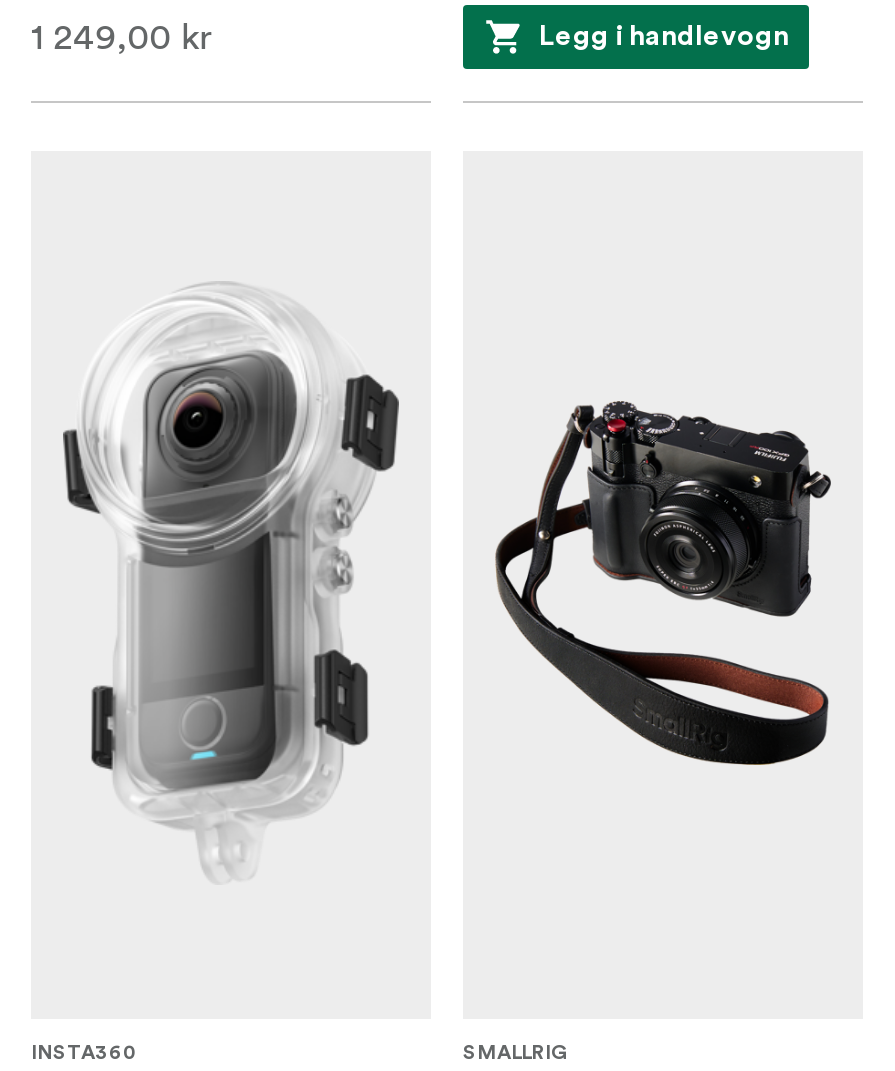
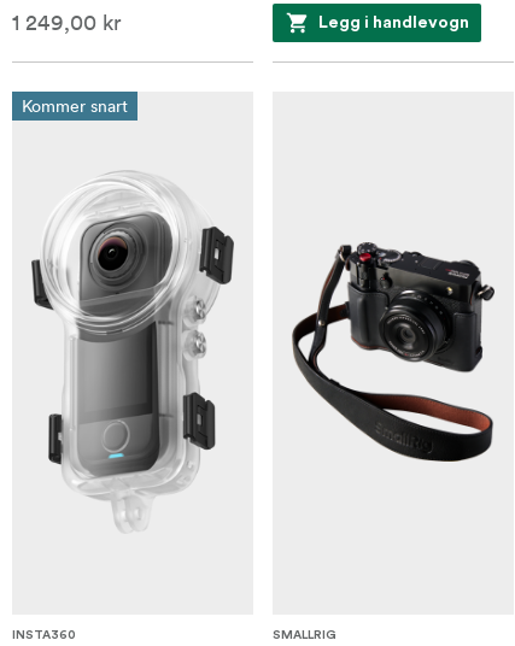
+ Kommer snart
